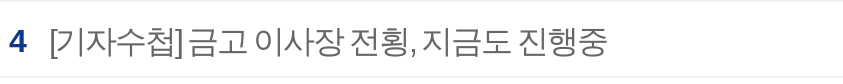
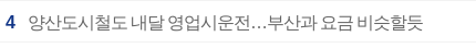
- [기자수첩] 금고 이사장 전횡, 지금도 진행중
+ 양산도시철도 내달 영업시운전…부산과 요금 비슷할듯
